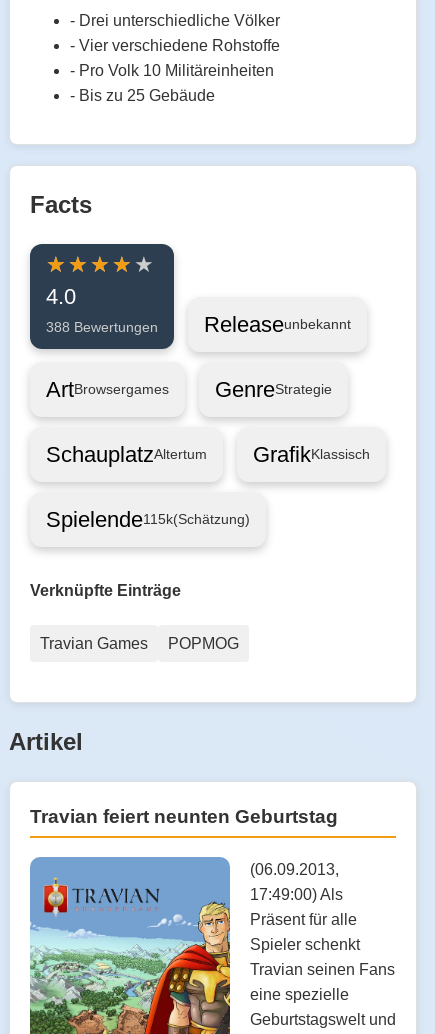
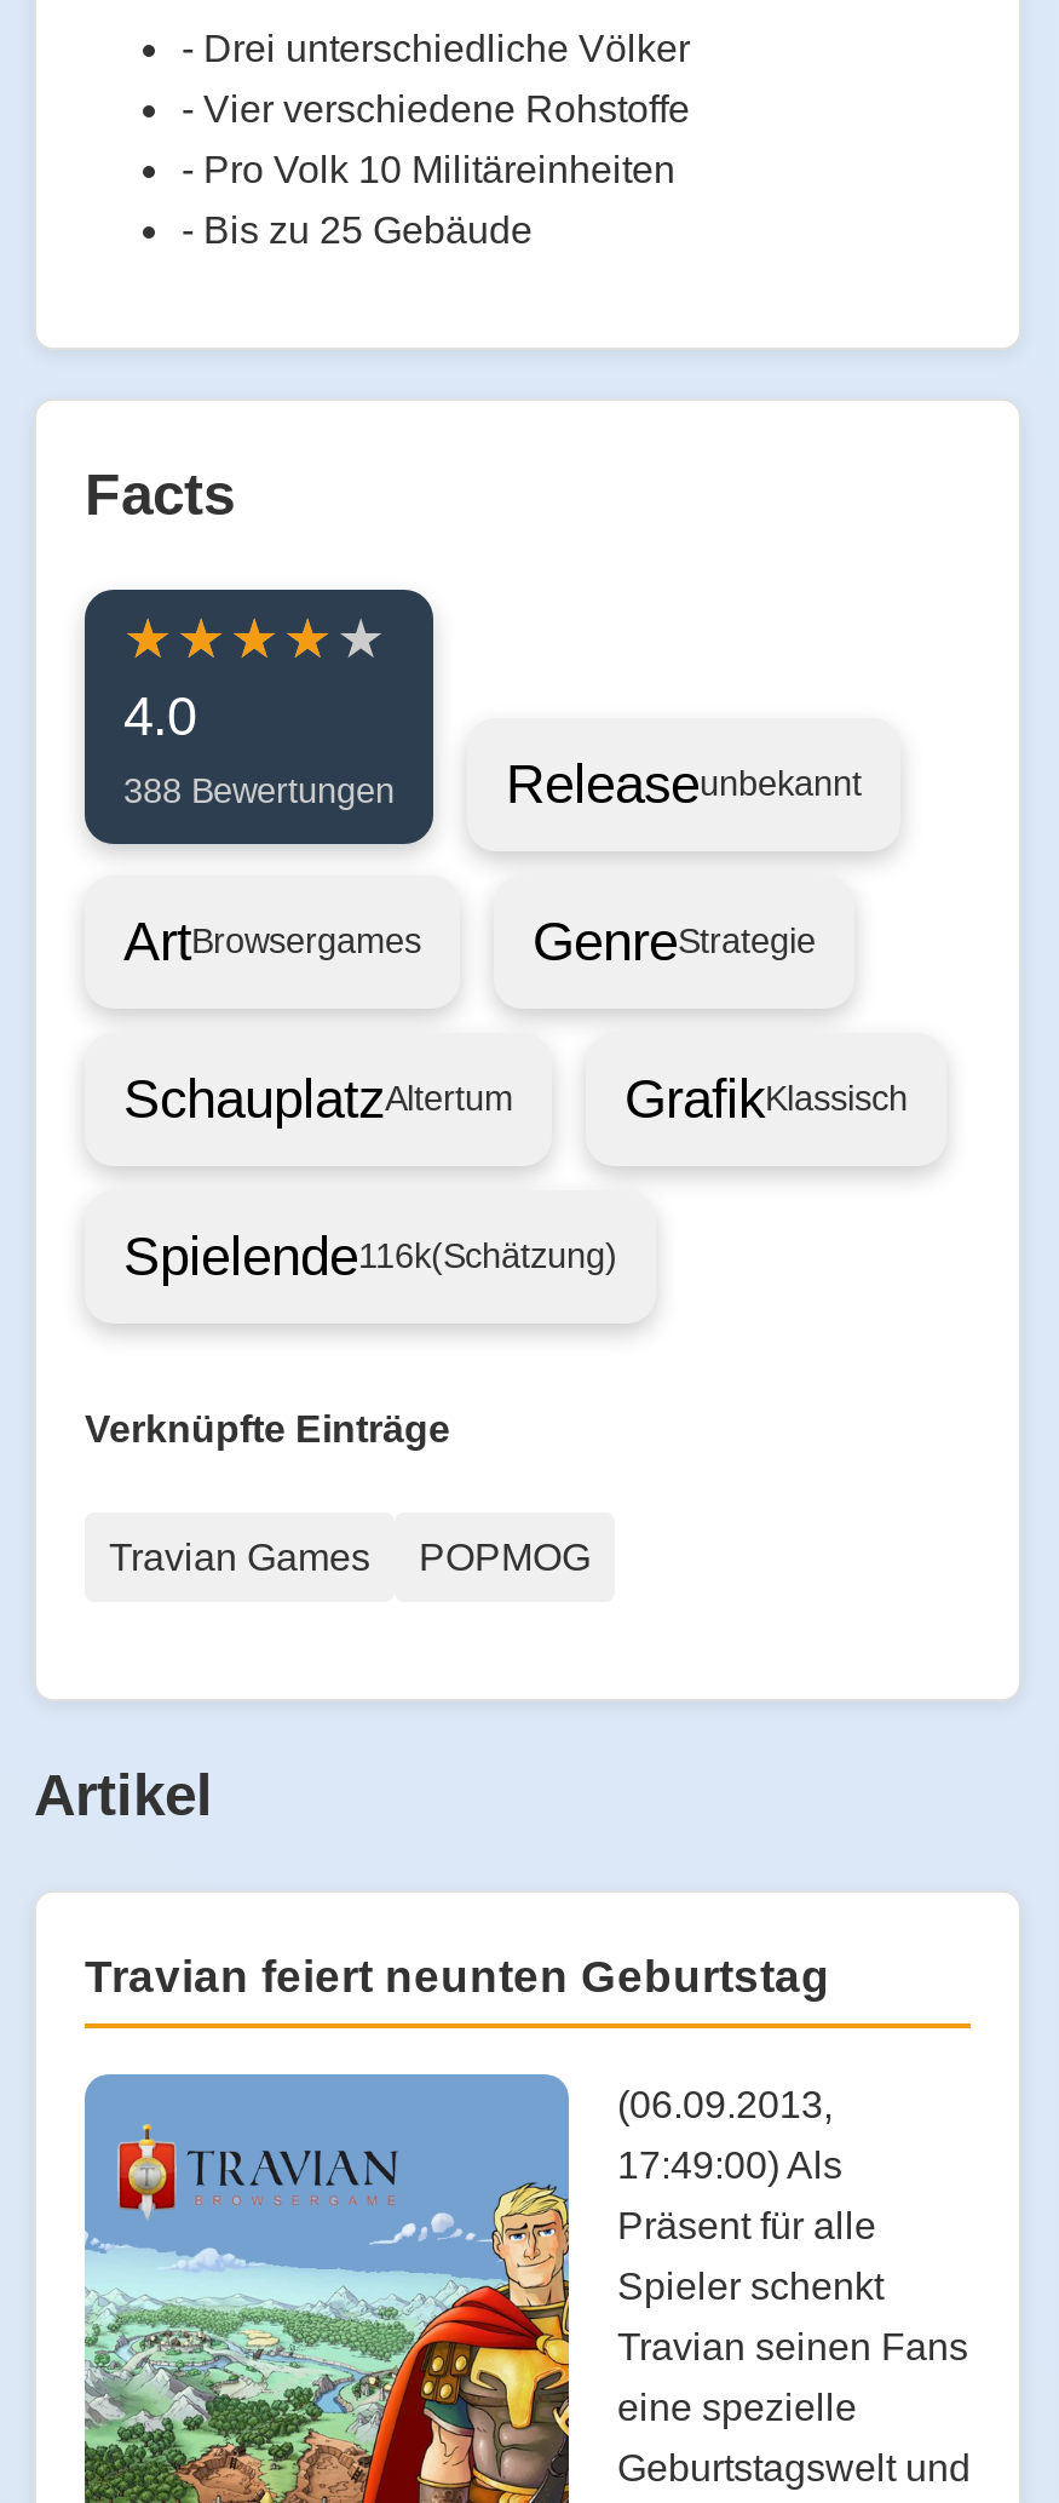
- Spielende115k(Schätzung)
+ Spielende116k(Schätzung)
